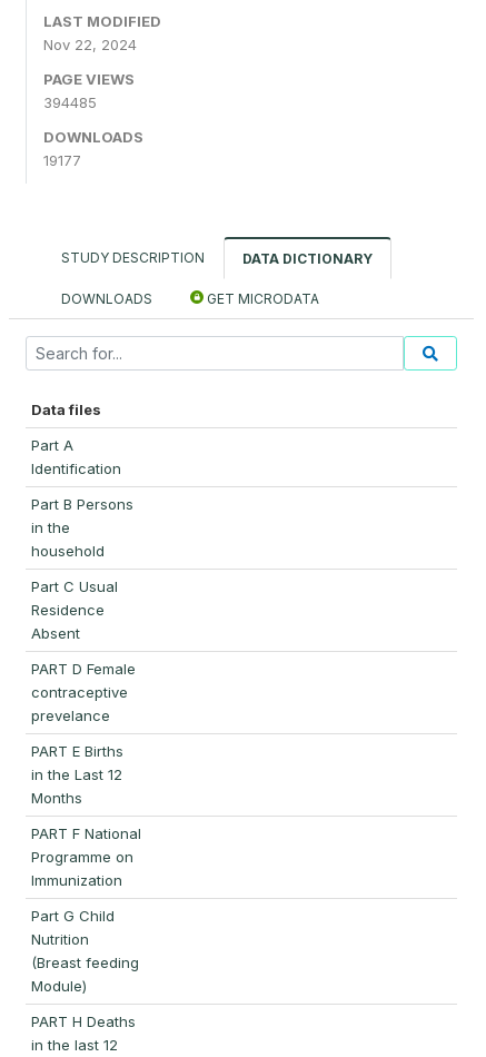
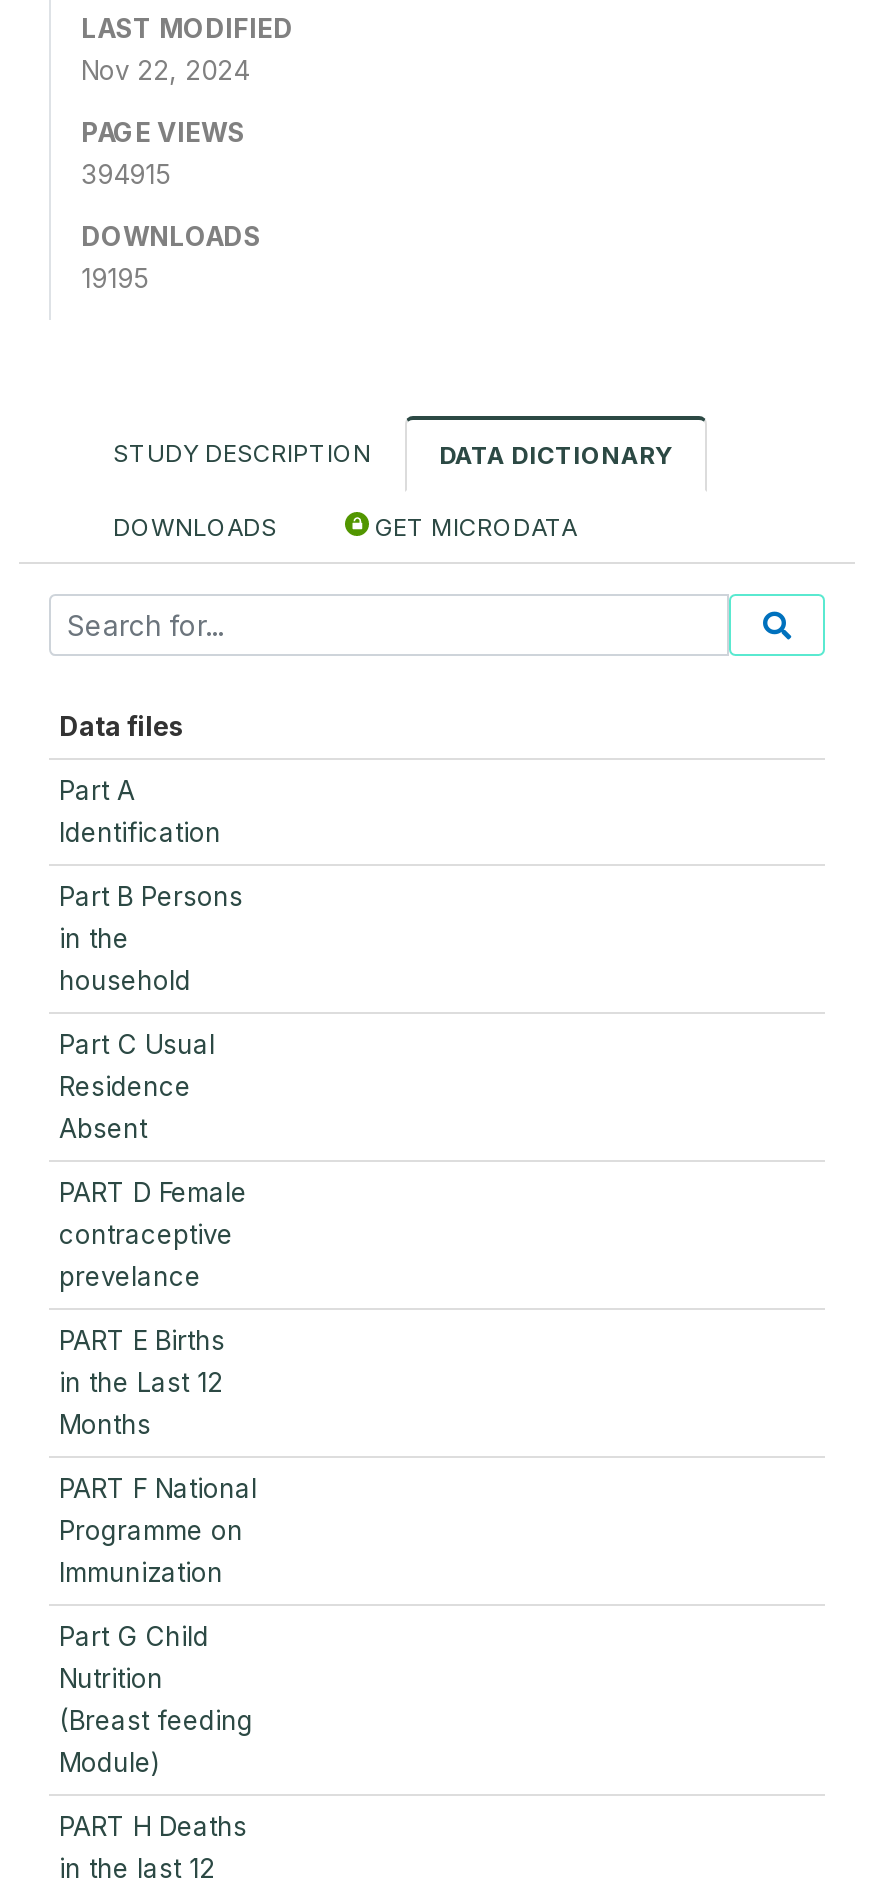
- 394485
+ 394915

- 19177
+ 19195
